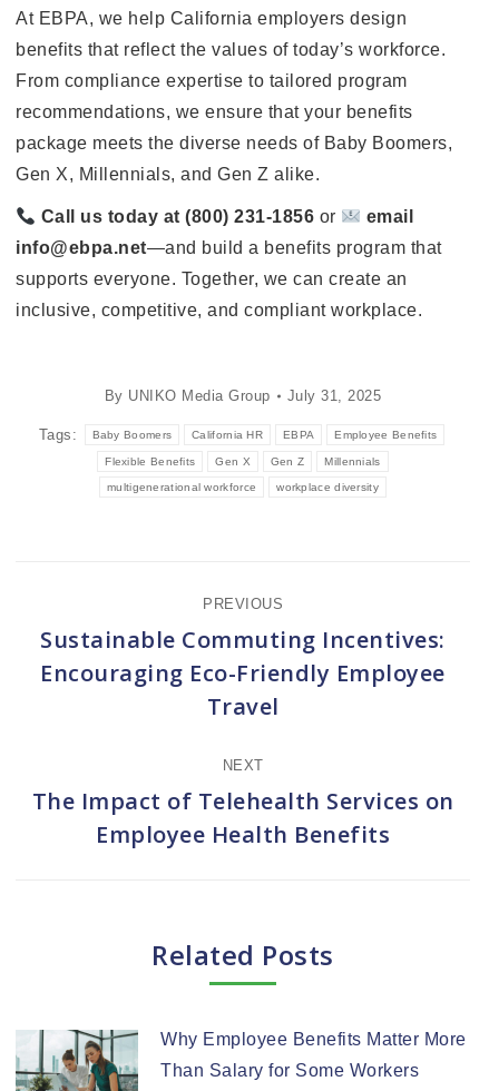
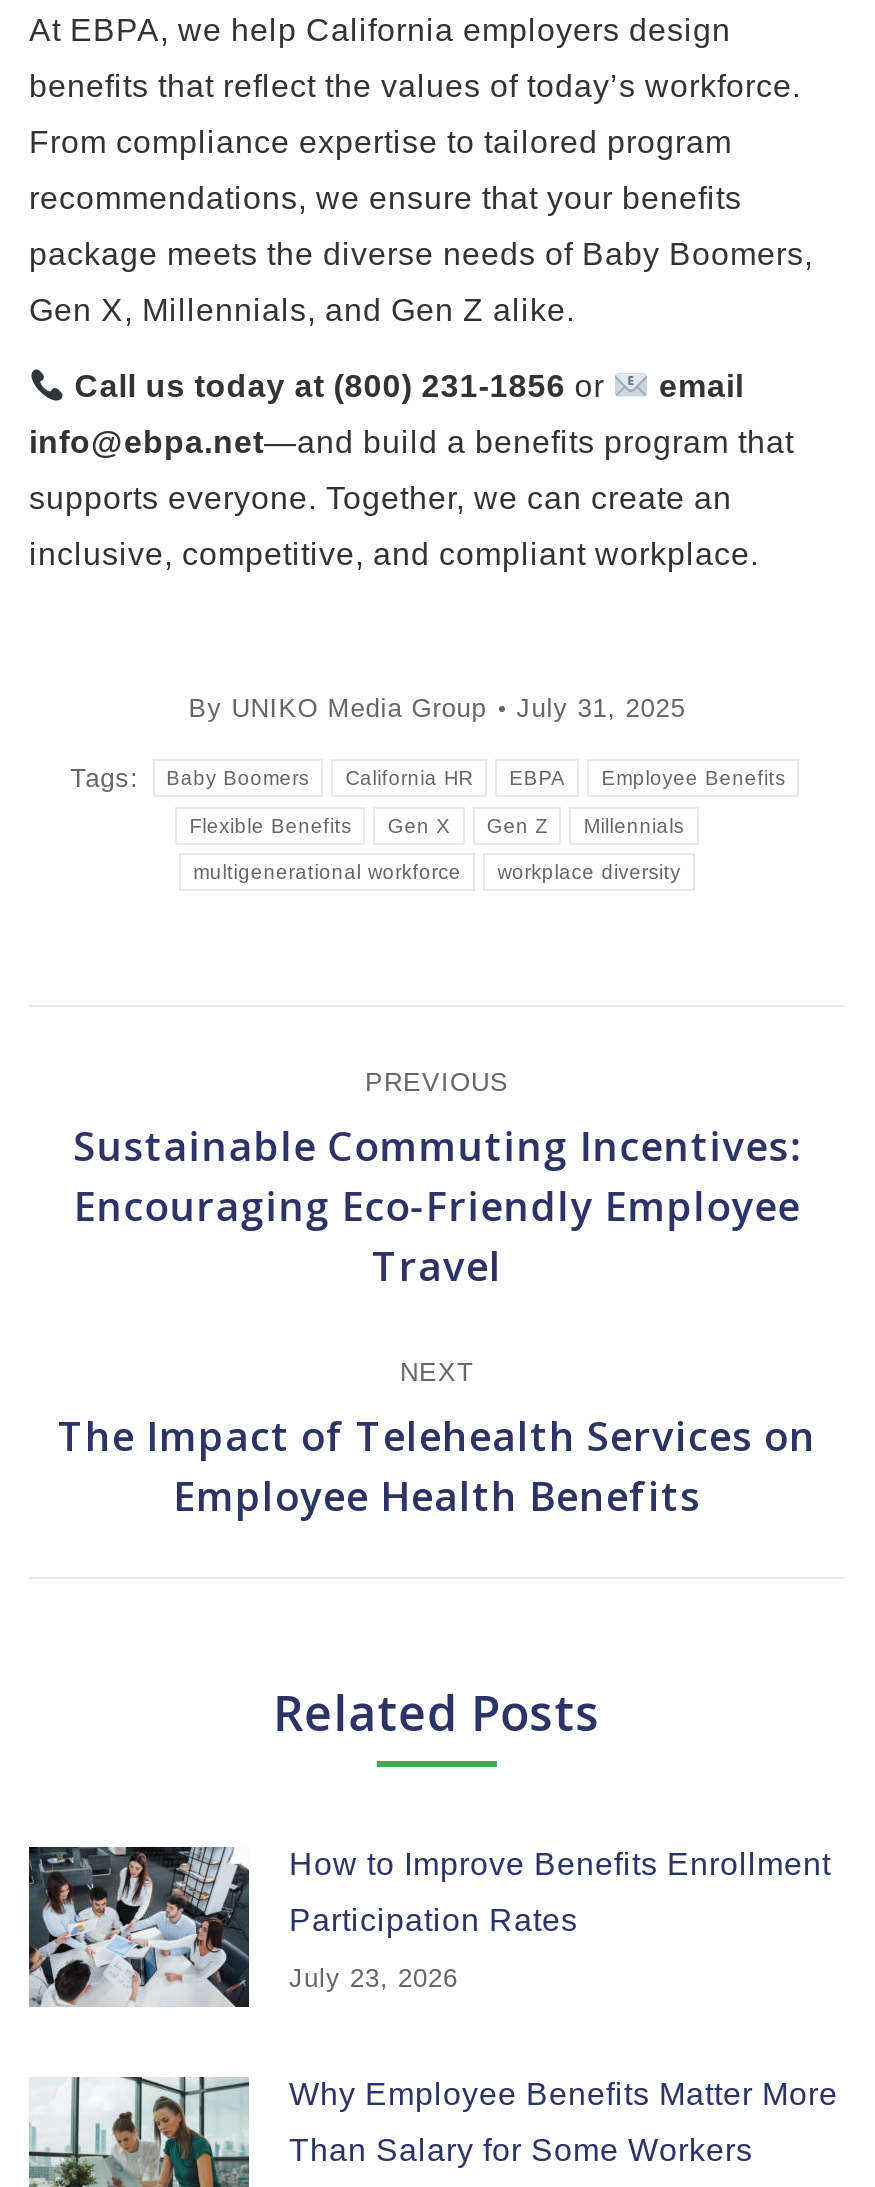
+ [image]
+ How to Improve Benefits Enrollment
+ Participation Rates
+ July 23, 2026
